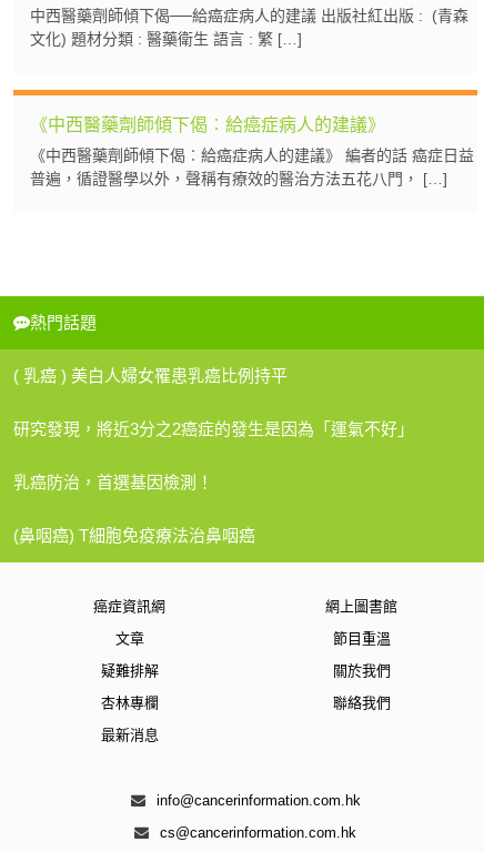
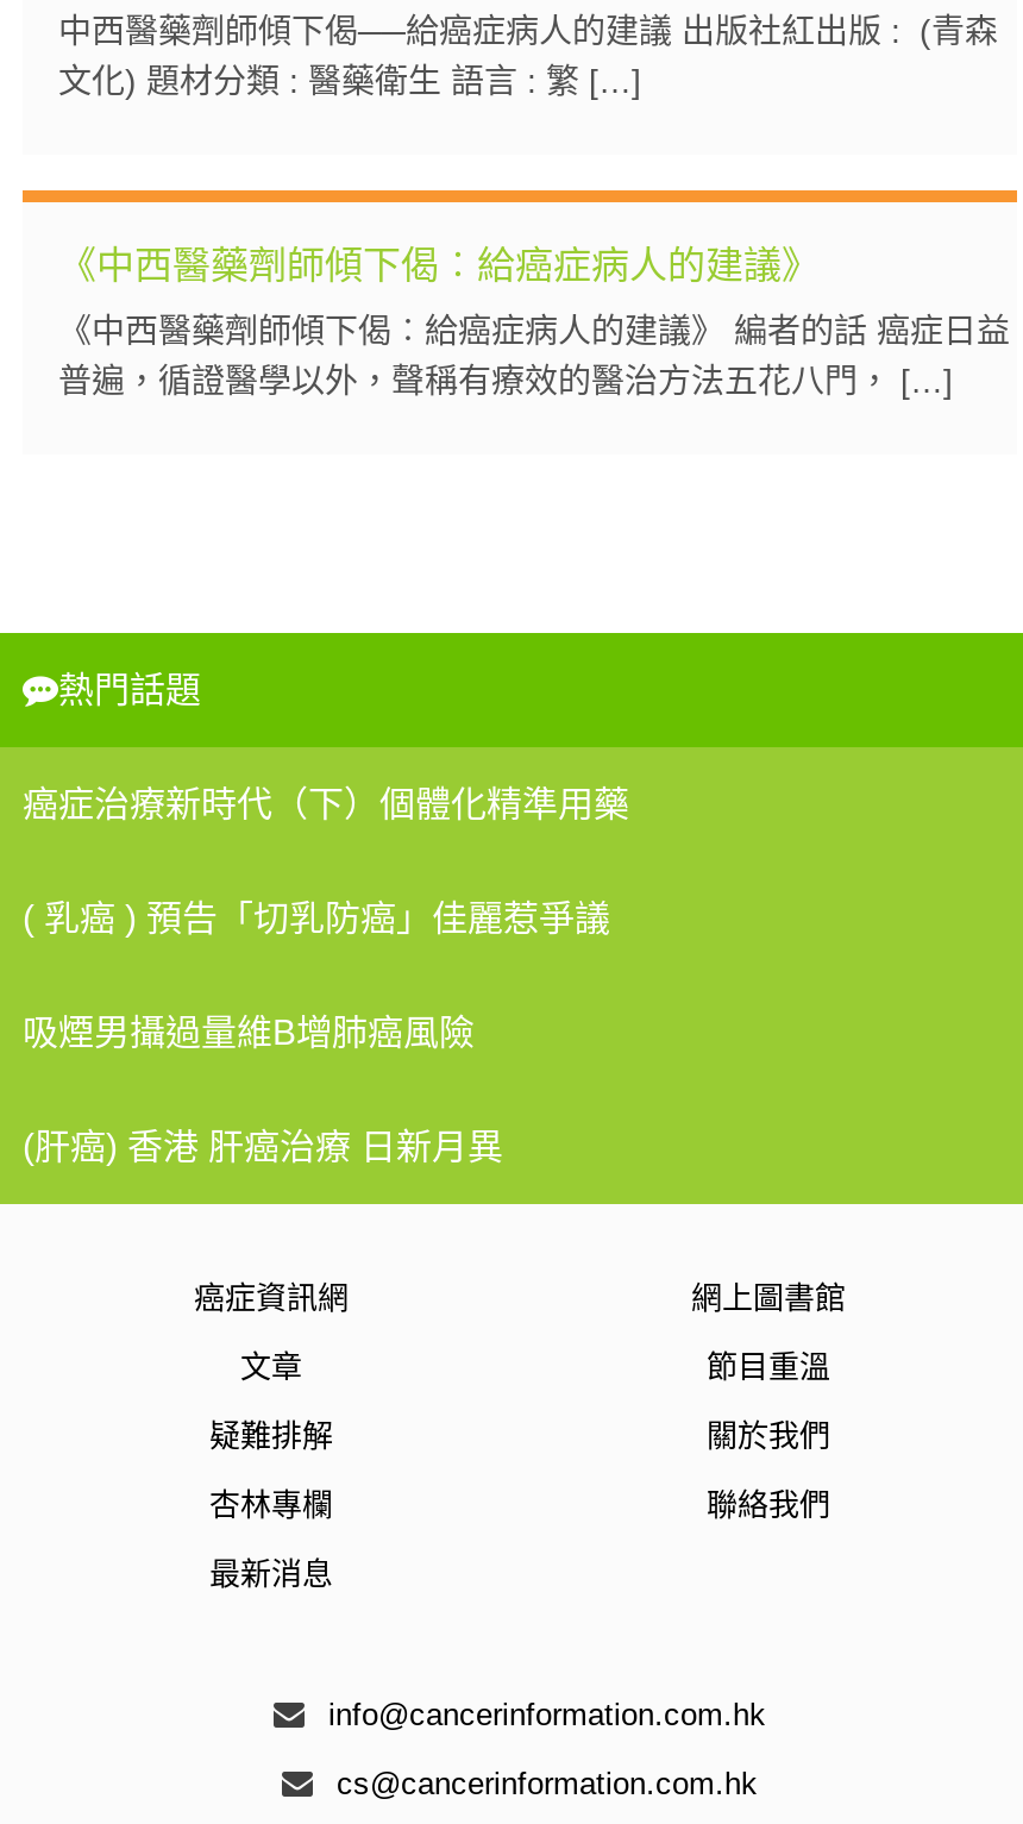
- ( 乳癌 ) 美白人婦女罹患乳癌比例持平
+ 癌症治療新時代（下）個體化精準用藥

- 研究發現，將近3分之2癌症的發生是因為「運氣不好」
+ ( 乳癌 ) 預告「切乳防癌」佳麗惹爭議

- 乳癌防治，首選基因檢測！
+ 吸煙男攝過量維B增肺癌風險

- (鼻咽癌) T細胞免疫療法治鼻咽癌
+ (肝癌) 香港 肝癌治療 日新月異
